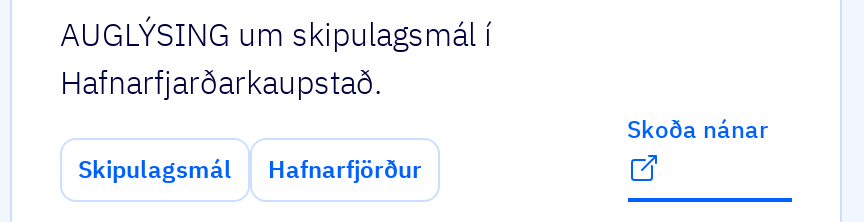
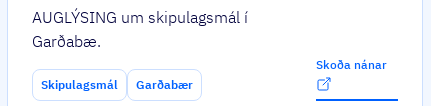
- Hafnarfjarðarkaupstað.
+ Garðabæ.

- Hafnarfjörður
+ Garðabær
